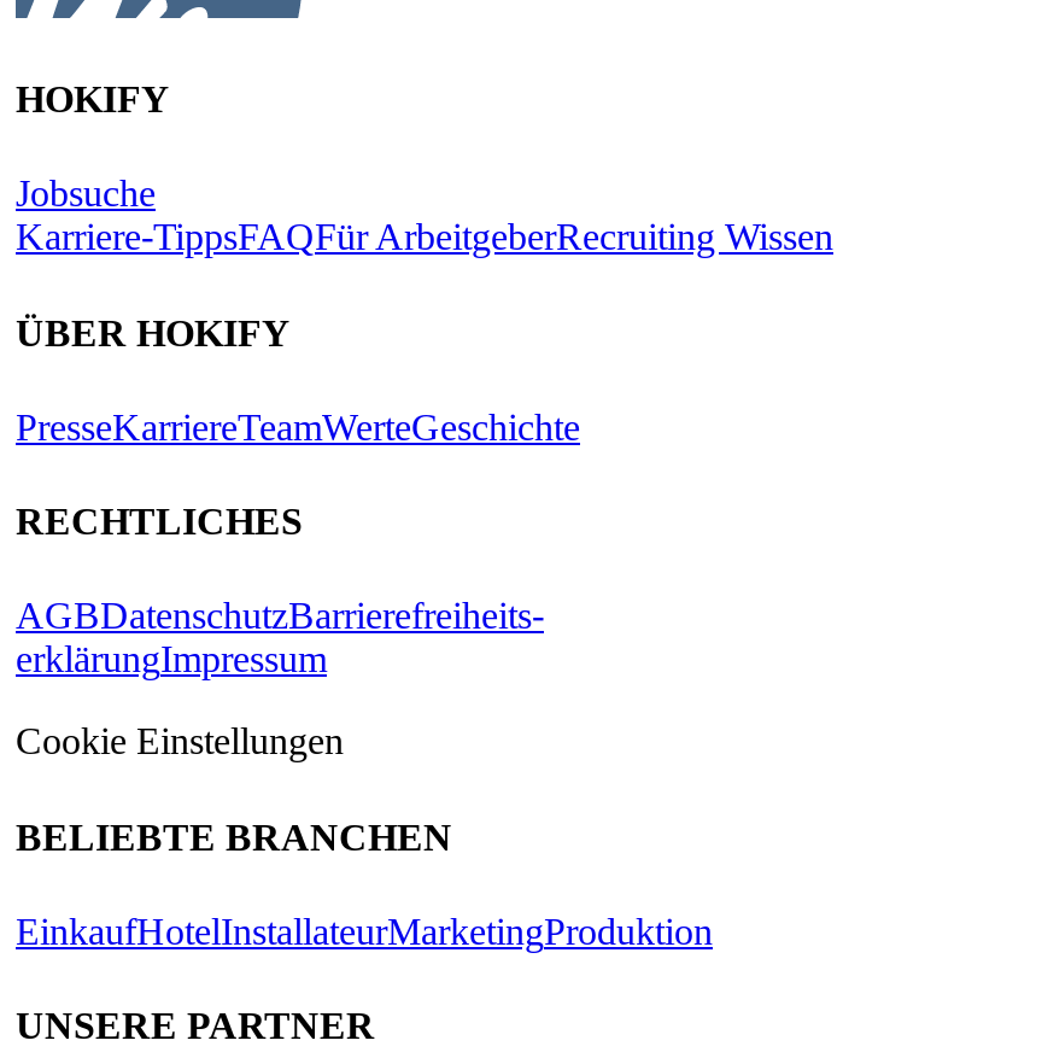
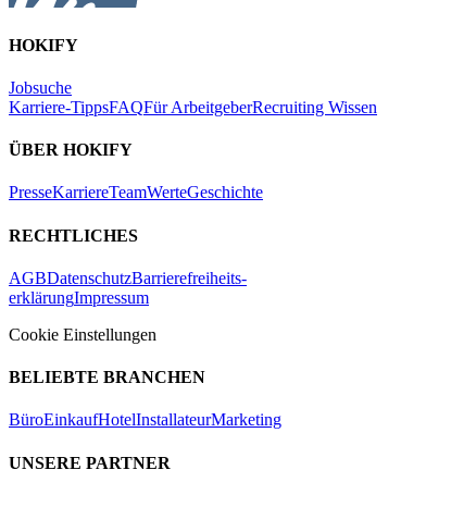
- EinkaufHotelInstallateurMarketingProduktion
+ BüroEinkaufHotelInstallateurMarketing
